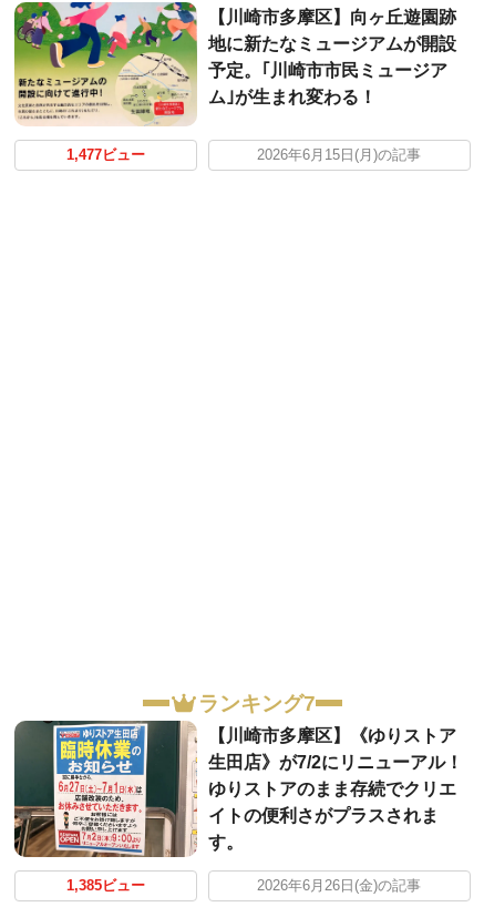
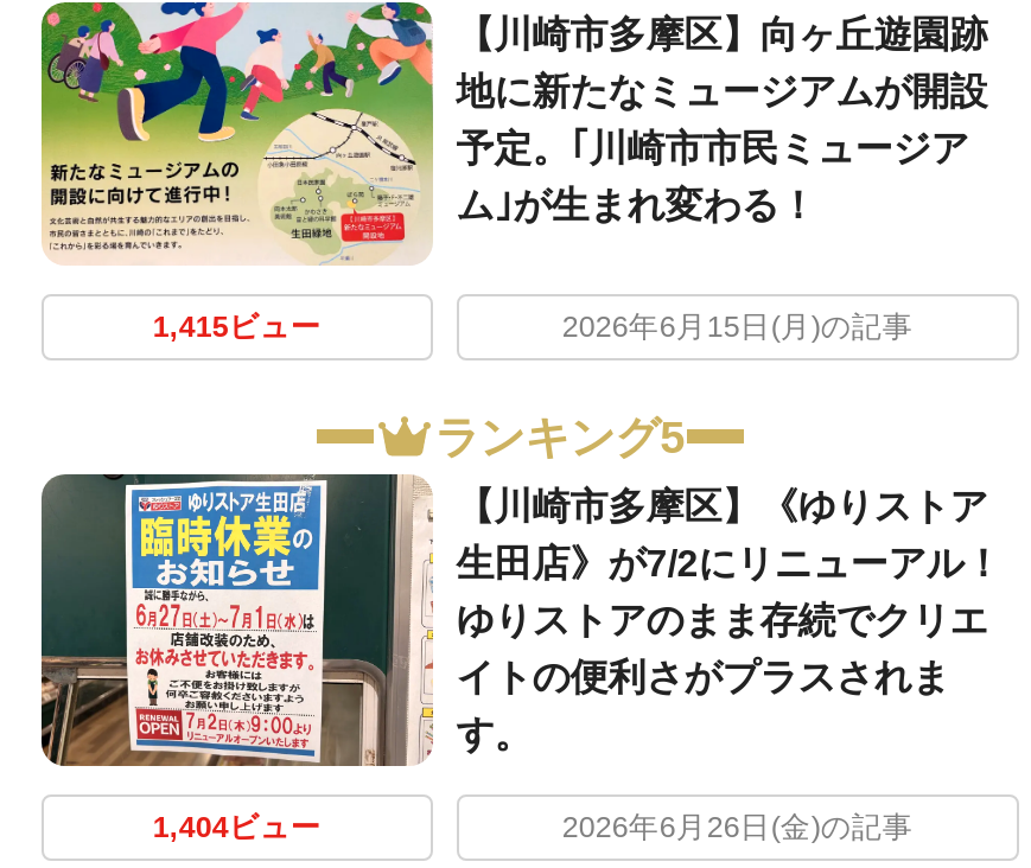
- 1,477ビュー
+ 1,415ビュー

- ランキング7
+ ランキング5

- 1,385ビュー
+ 1,404ビュー
